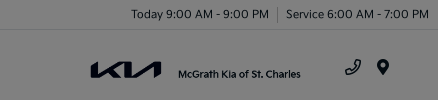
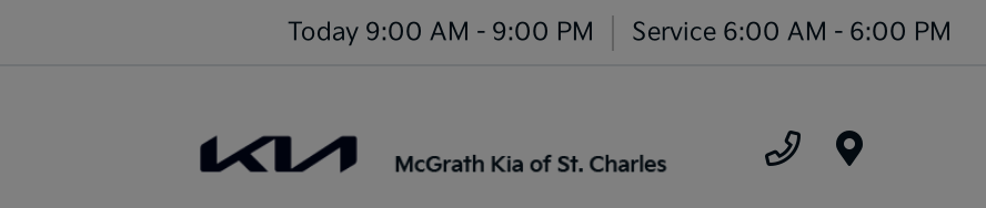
- Today 9:00 AM - 9:00 PM Service 6:00 AM - 7:00 PM
+ Today 9:00 AM - 9:00 PM Service 6:00 AM - 6:00 PM
